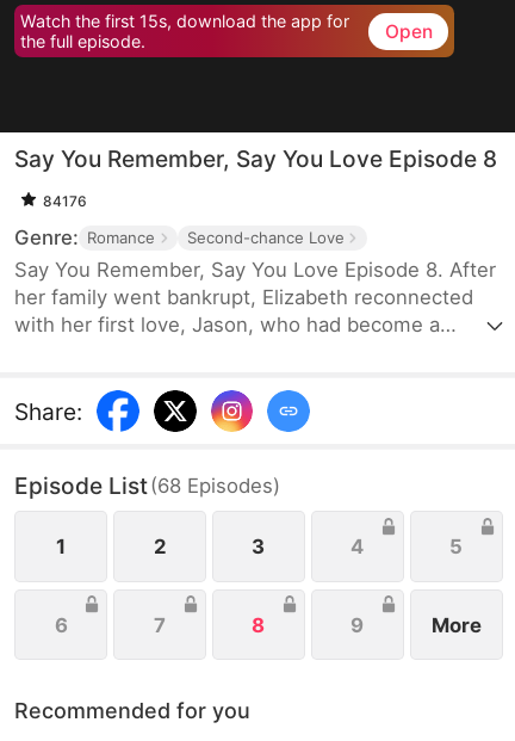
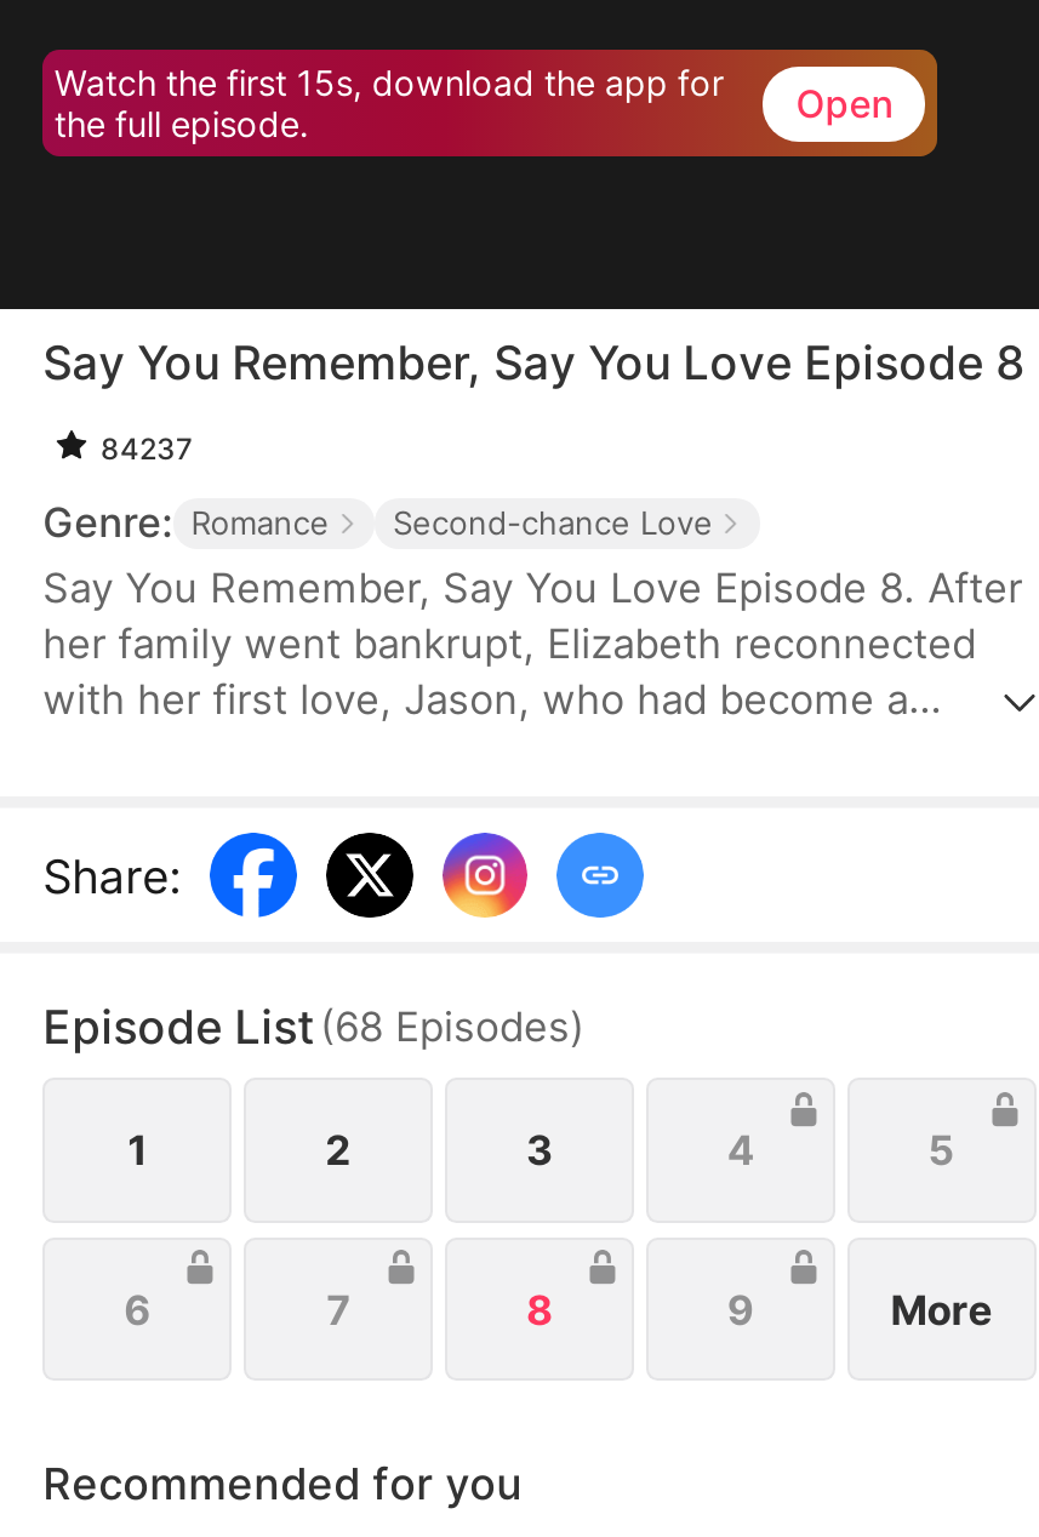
- 84176
+ 84237
